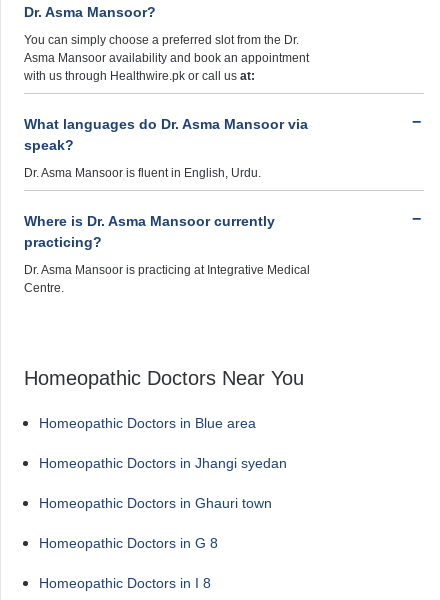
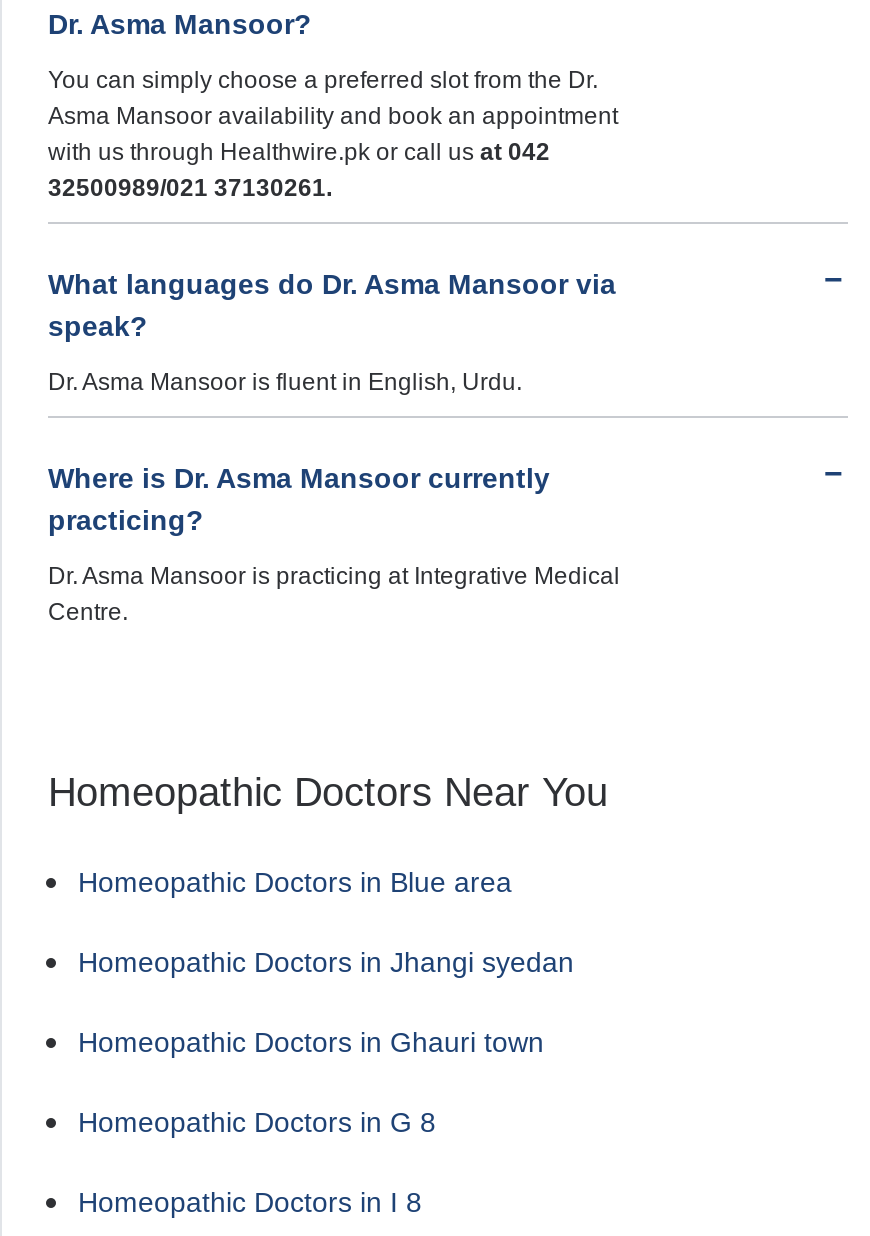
- with us through Healthwire.pk or call us at:
+ with us through Healthwire.pk or call us at 042
+ 32500989/021 37130261.
